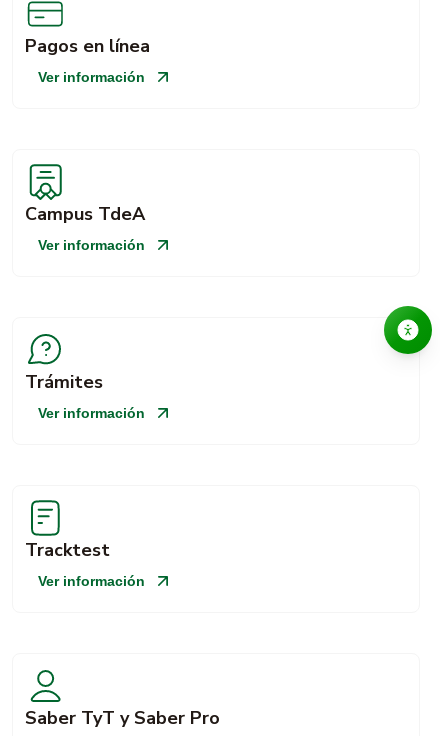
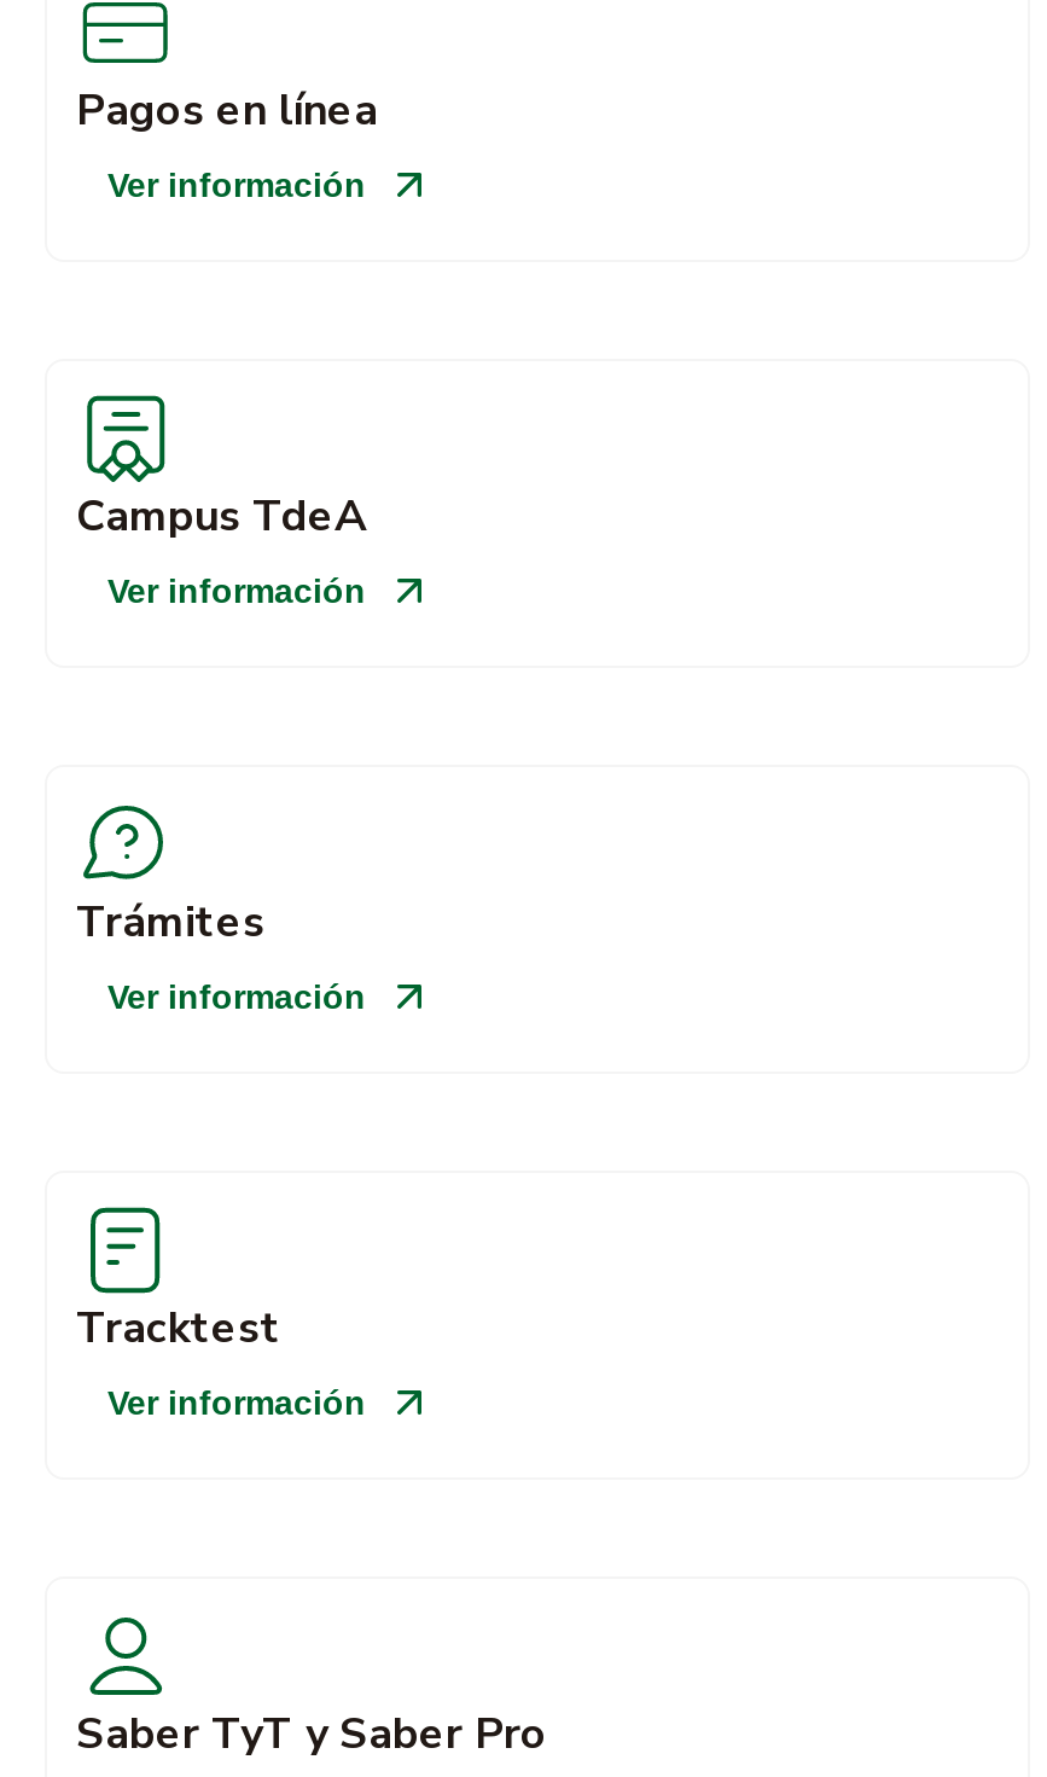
- [image]
